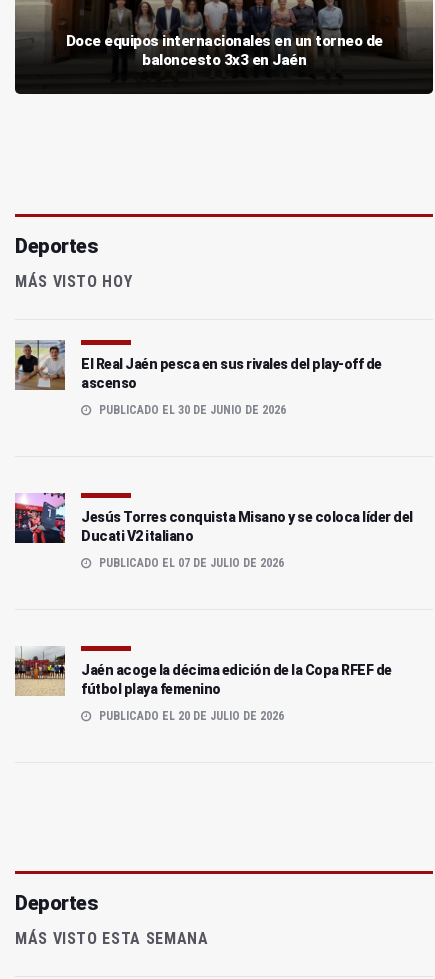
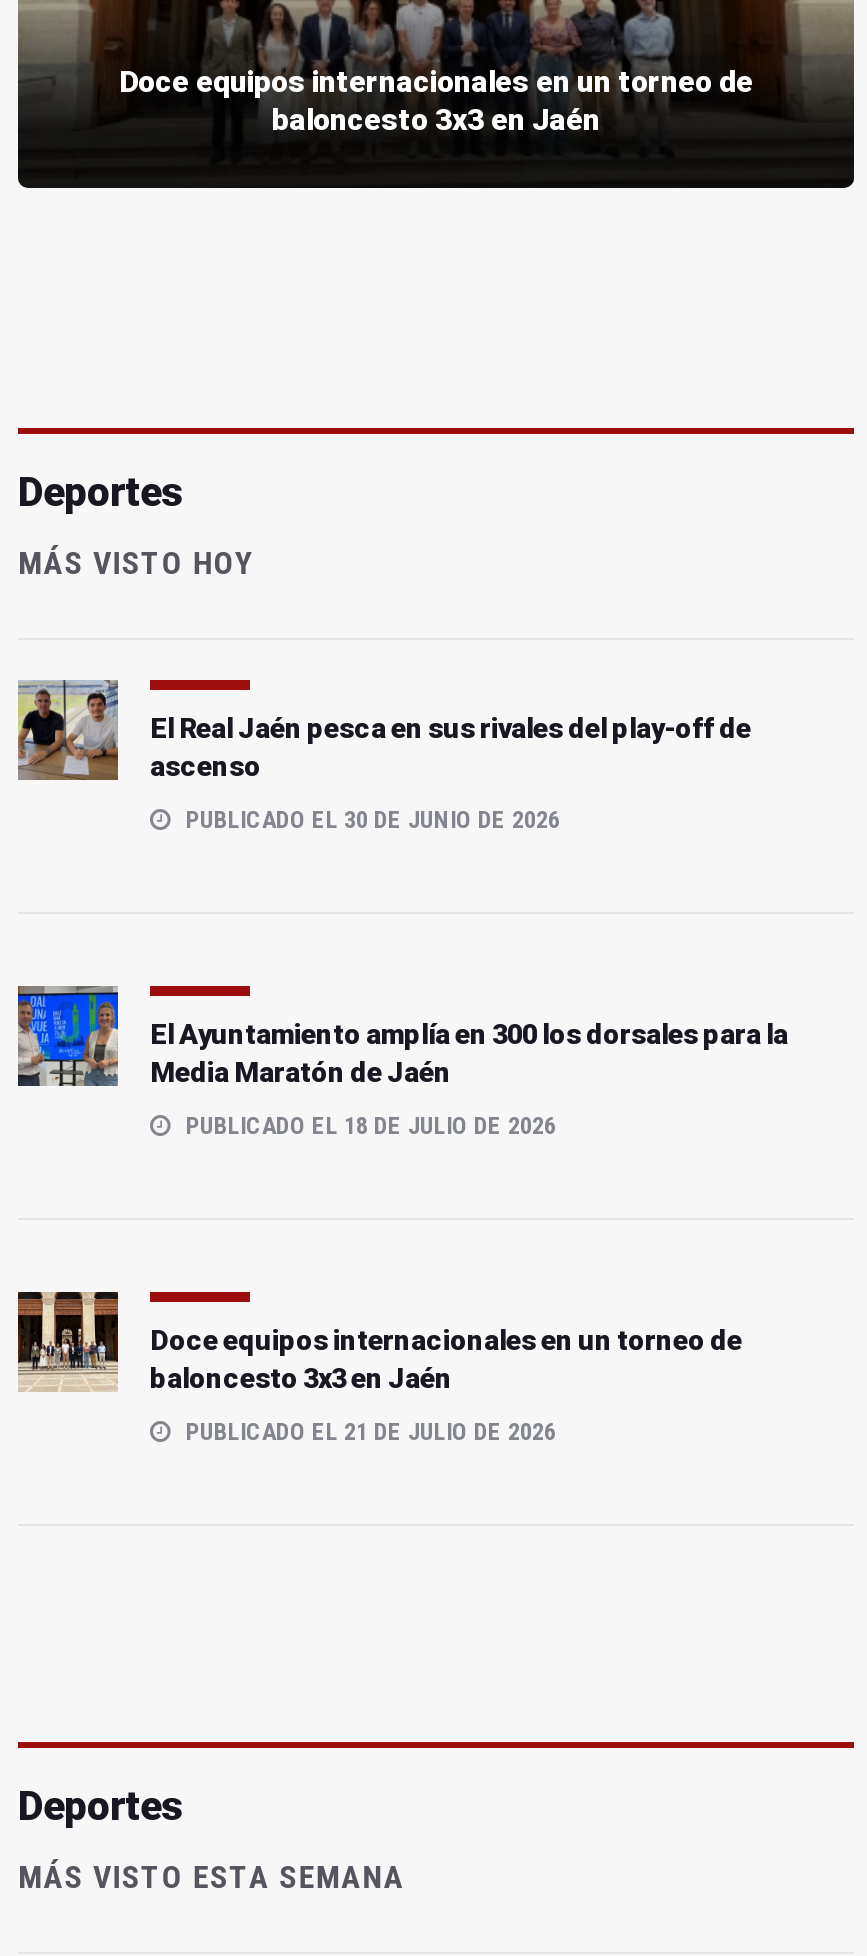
- [image]
- Jesús Torres conquista Misano y se coloca líder del
- Ducati V2 italiano
+ [image]
+ El Ayuntamiento amplía en 300 los dorsales para la
+ Media Maratón de Jaén

- PUBLICADO EL 07 DE JULIO DE 2026
+ PUBLICADO EL 18 DE JULIO DE 2026

- [image]
- Jaén acoge la décima edición de la Copa RFEF de
- fútbol playa femenino
+ [image]
+ Doce equipos internacionales en un torneo de
+ baloncesto 3x3 en Jaén

- PUBLICADO EL 20 DE JULIO DE 2026
+ PUBLICADO EL 21 DE JULIO DE 2026
